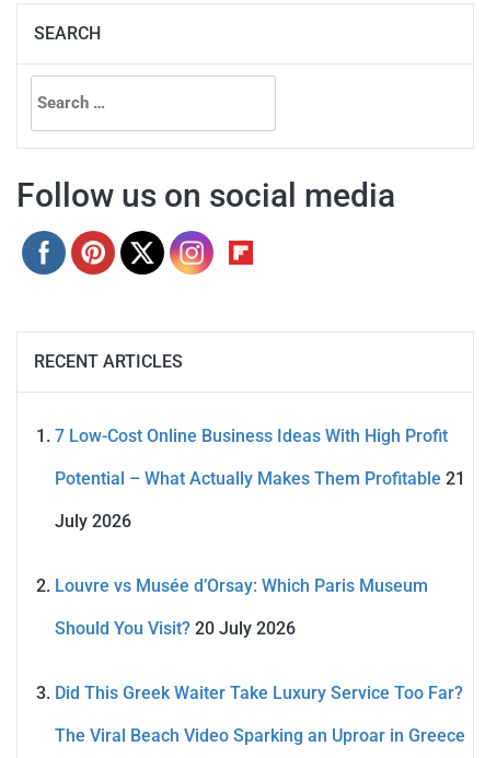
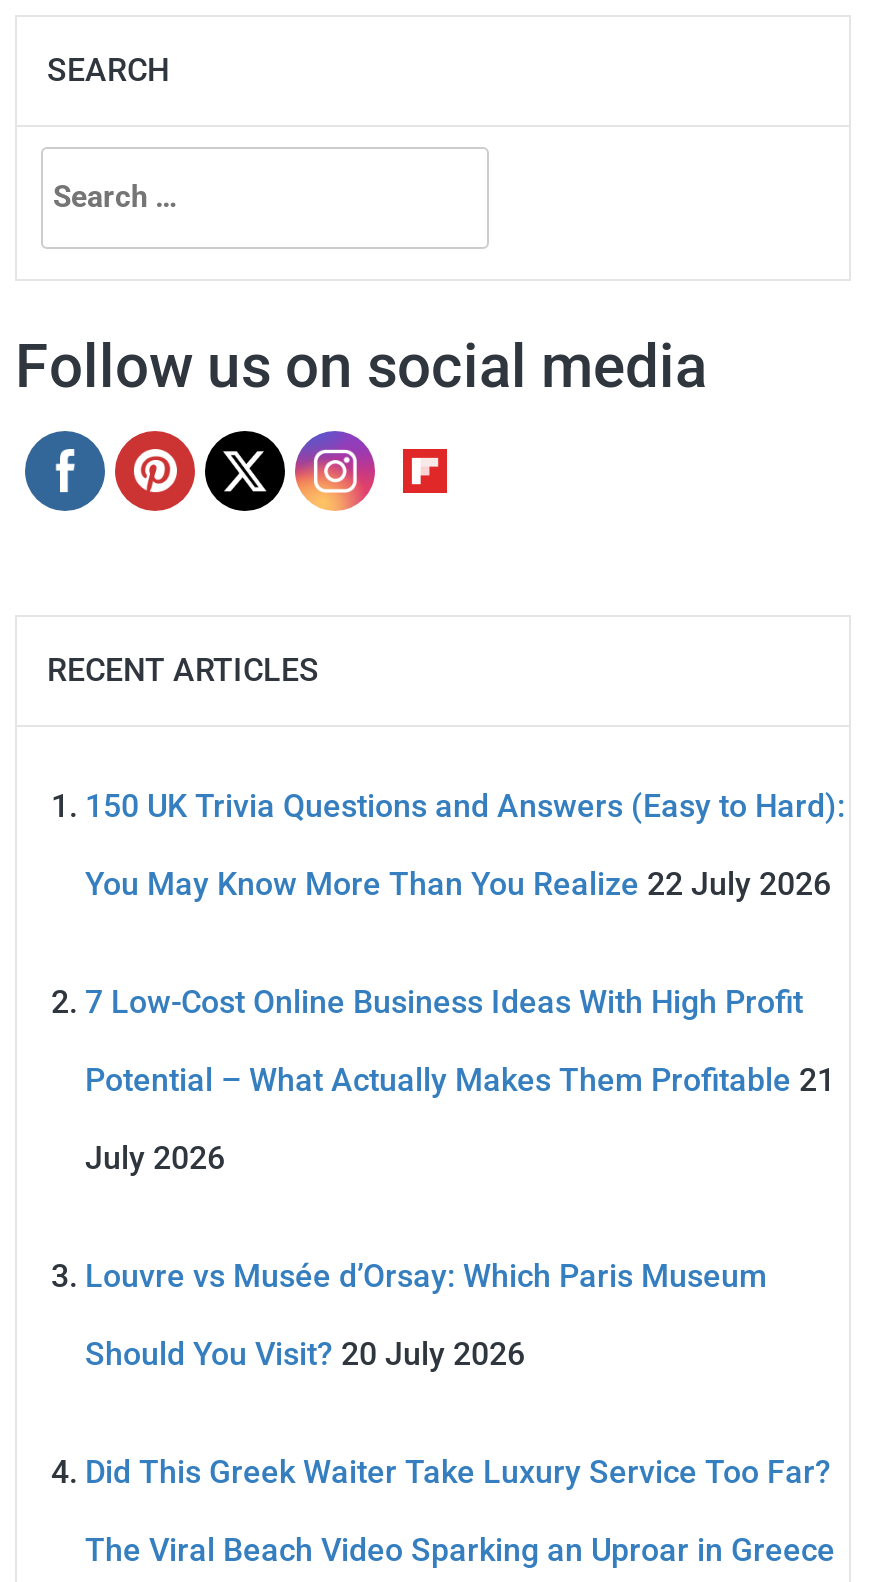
+ 150 UK Trivia Questions and Answers (Easy to Hard):
+ You May Know More Than You Realize 22 July 2026
